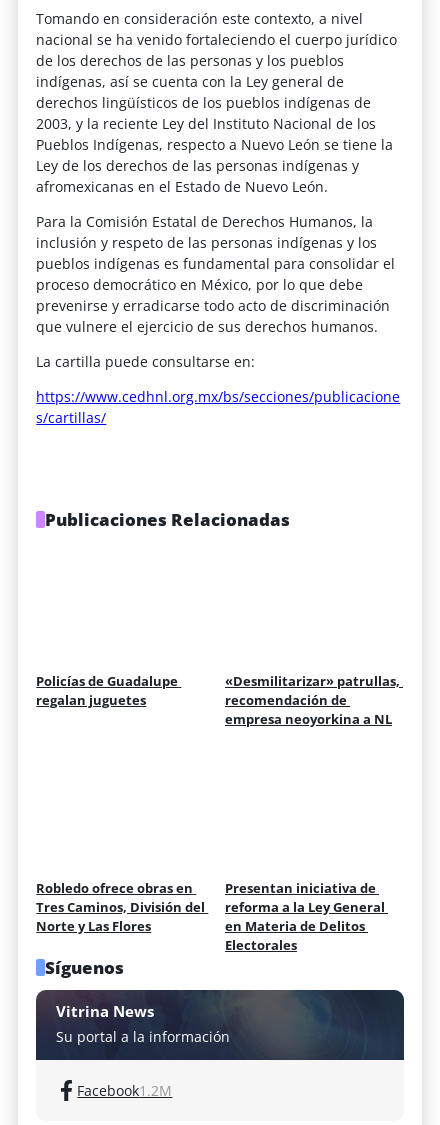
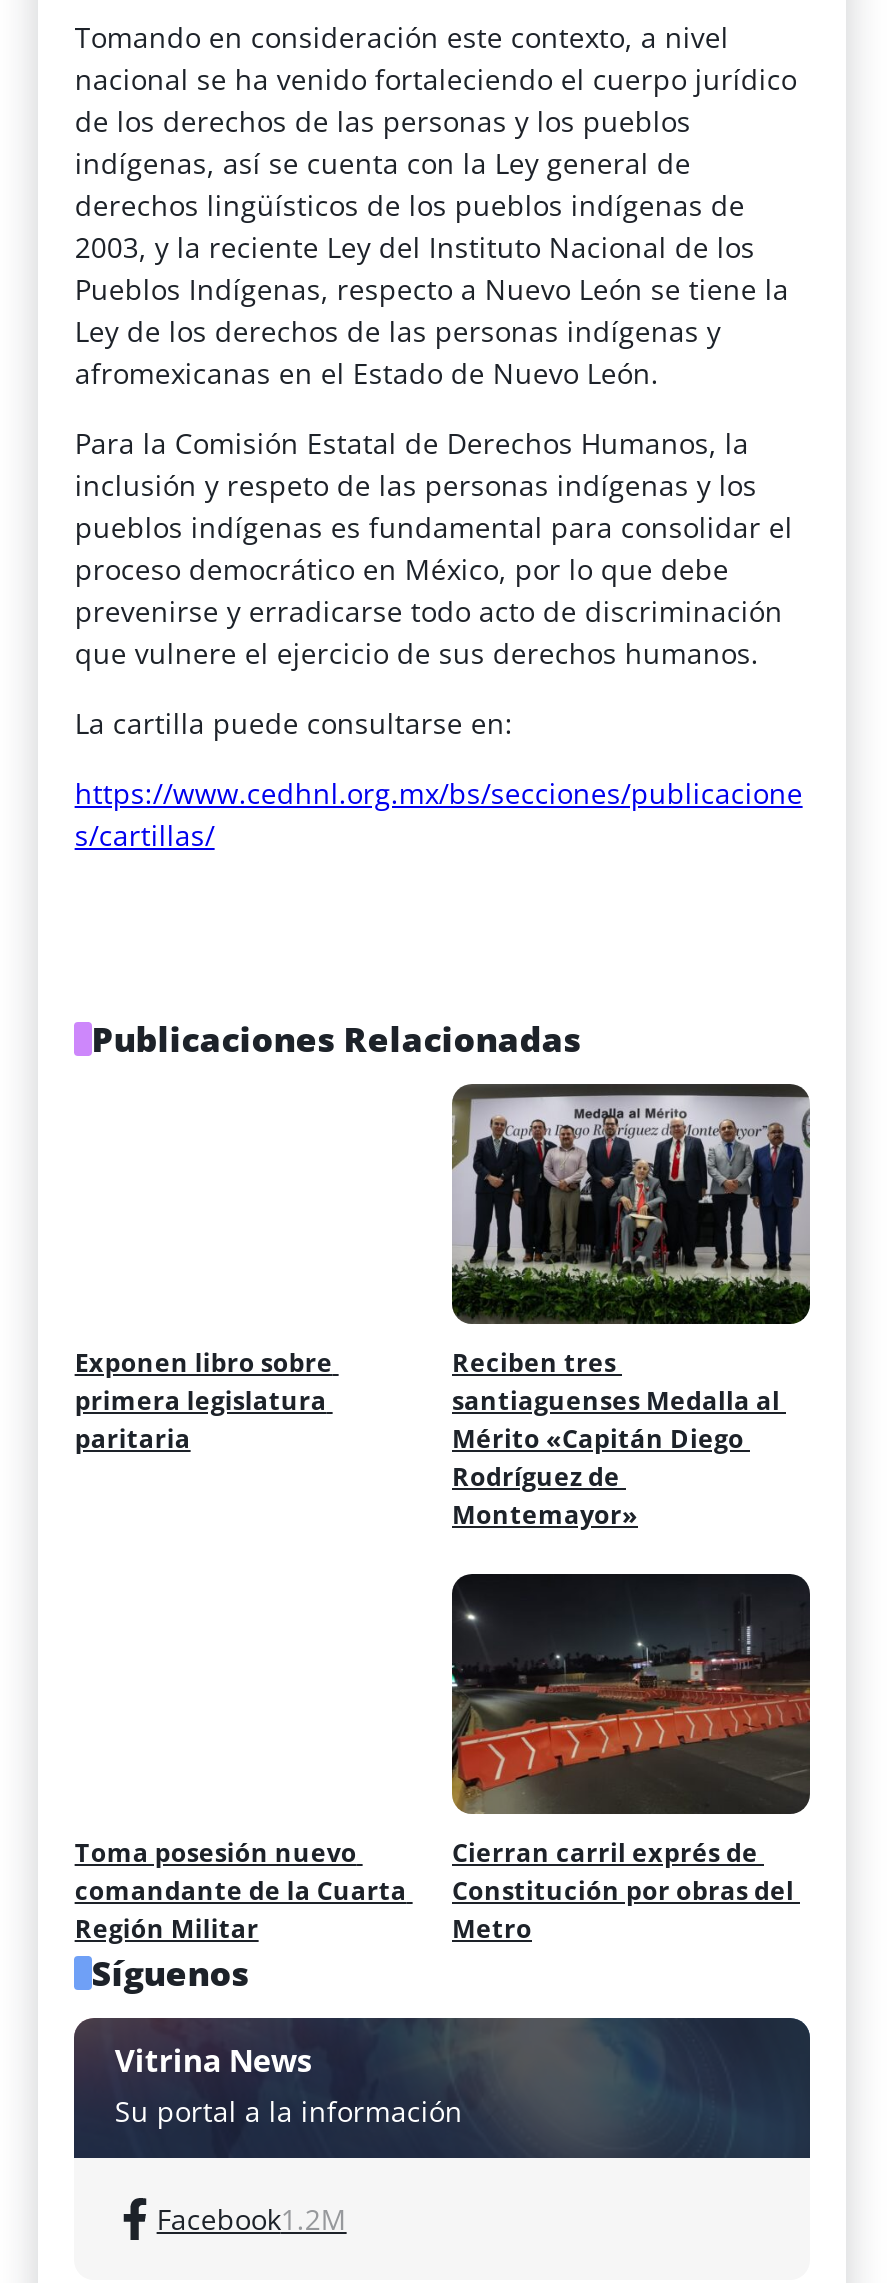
+ [image]

+ [image]

- Policías de Guadalupe
- regalan juguetes
+ Exponen libro sobre
+ primera legislatura
+ paritaria

- «Desmilitarizar» patrullas,
- recomendación de
- empresa neoyorkina a NL
+ Reciben tres
+ santiaguenses Medalla al
+ Mérito «Capitán Diego
+ Rodríguez de
+ Montemayor»

- Robledo ofrece obras en
- Tres Caminos, División del
- Norte y Las Flores
+ Toma posesión nuevo
+ comandante de la Cuarta
+ Región Militar

- Presentan iniciativa de
- reforma a la Ley General
- en Materia de Delitos
- Electorales
+ Cierran carril exprés de
+ Constitución por obras del
+ Metro
